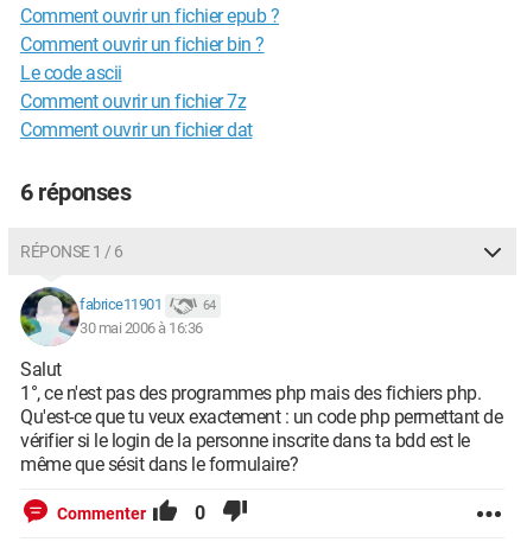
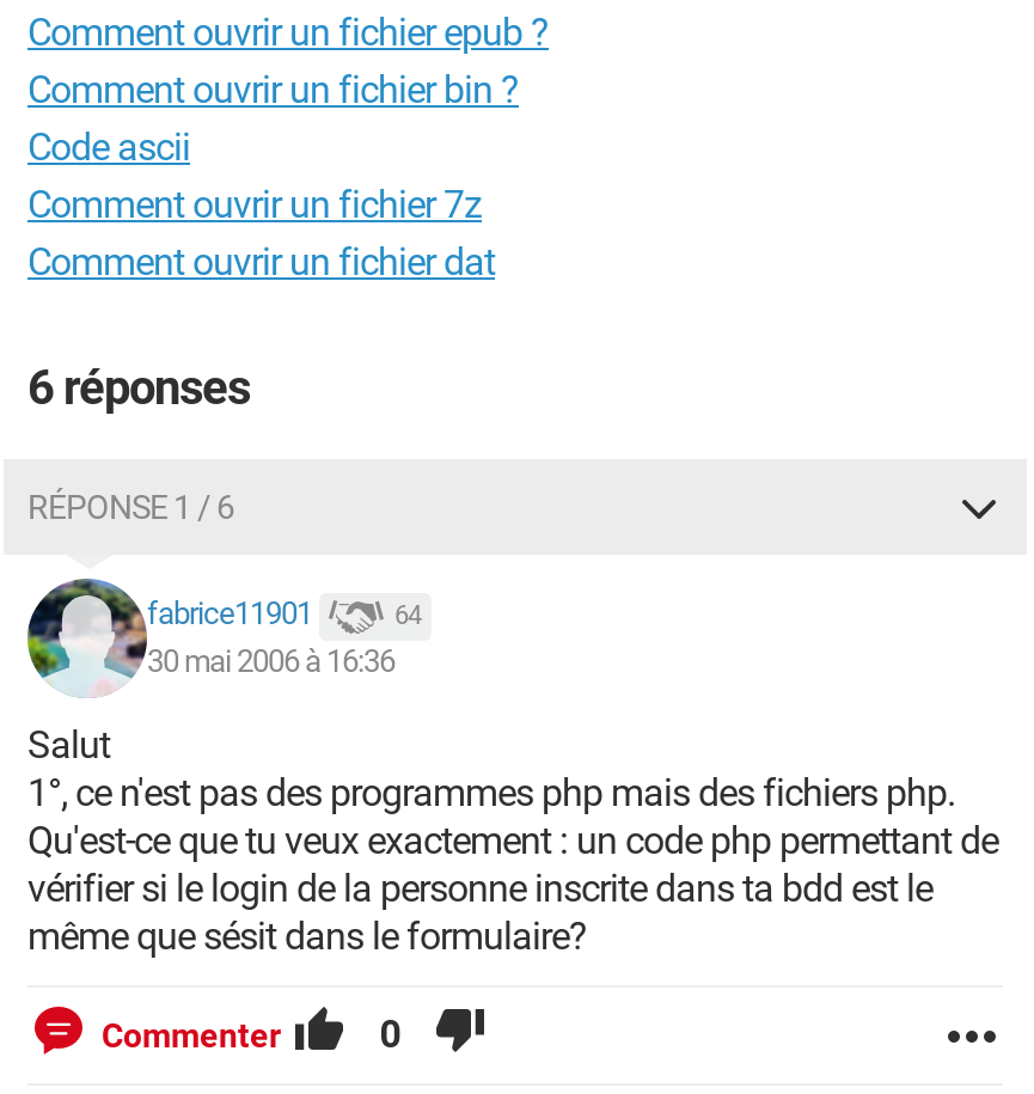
- Le code ascii
+ Code ascii
